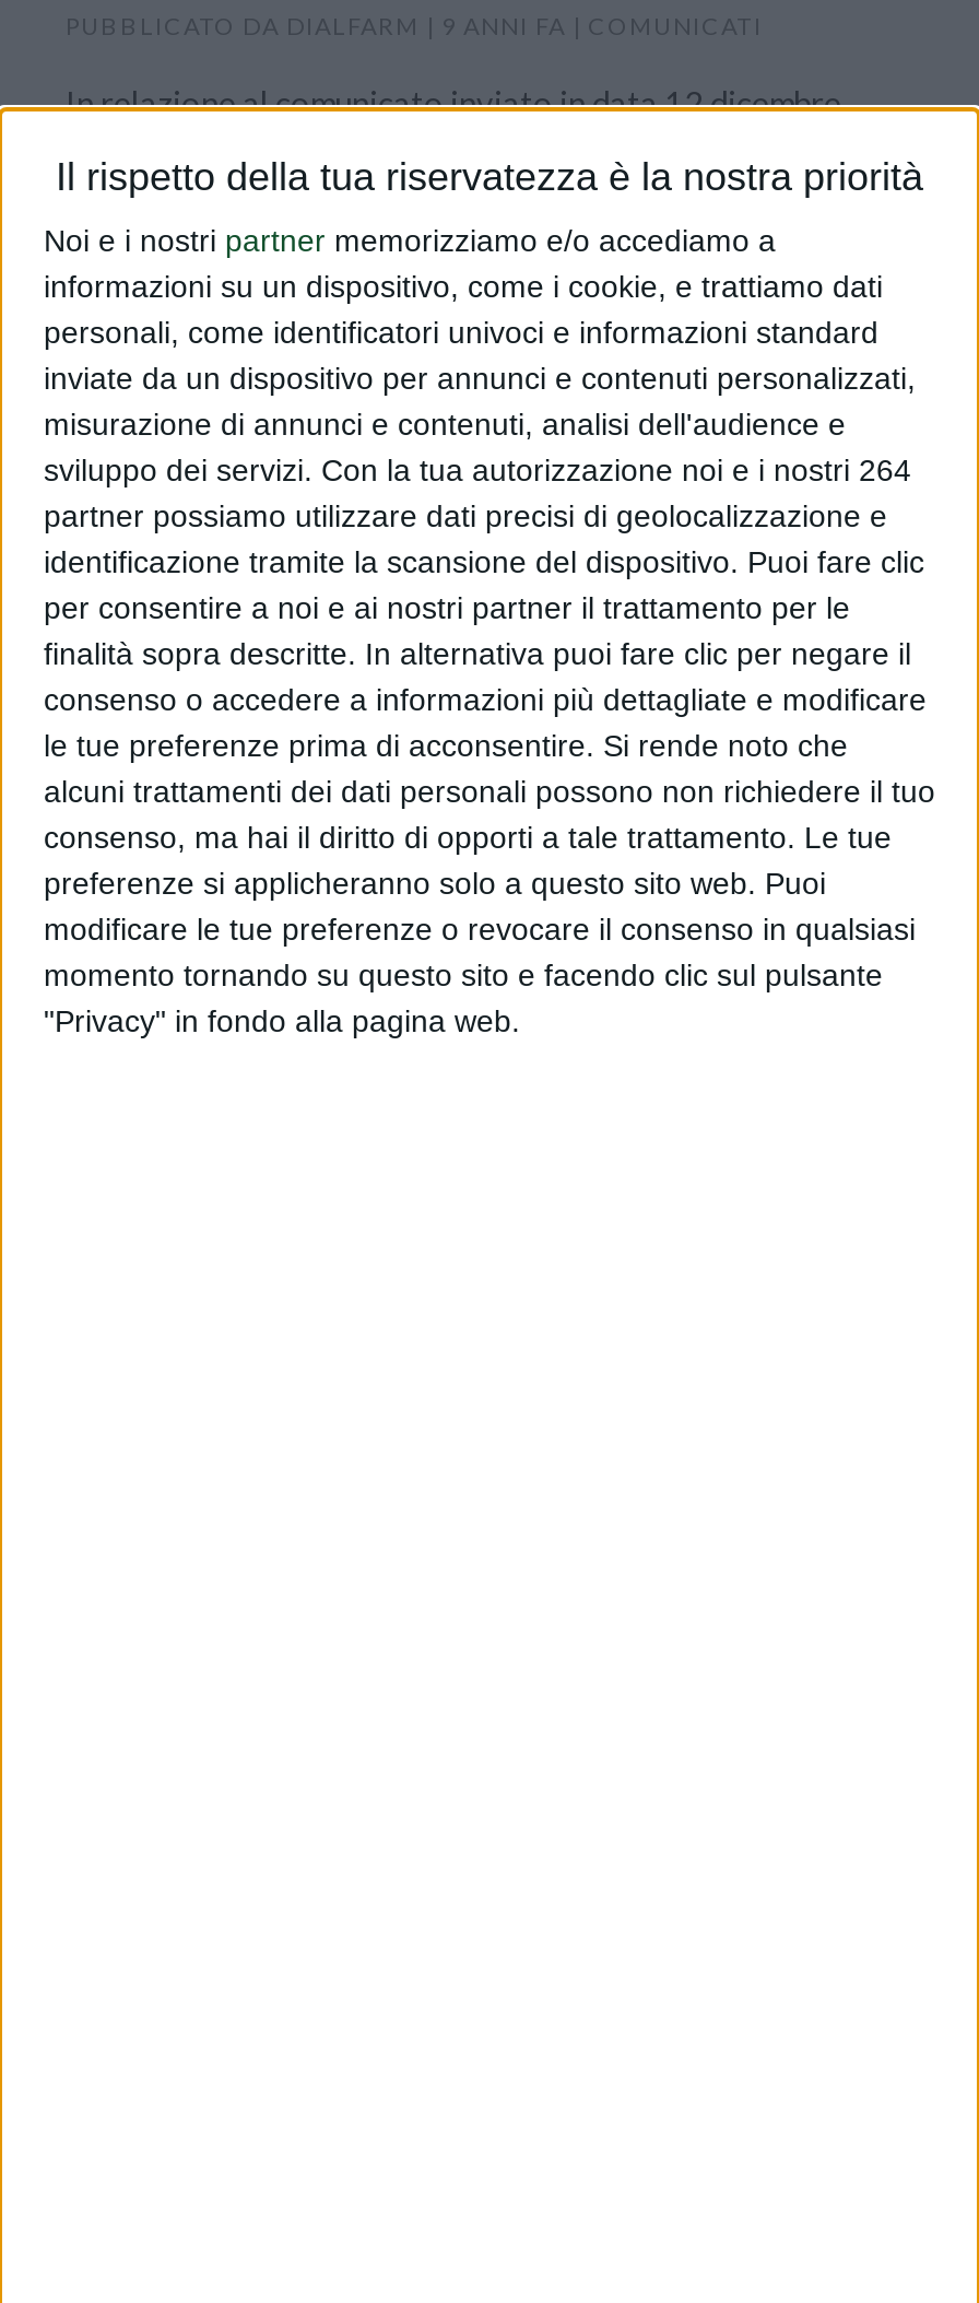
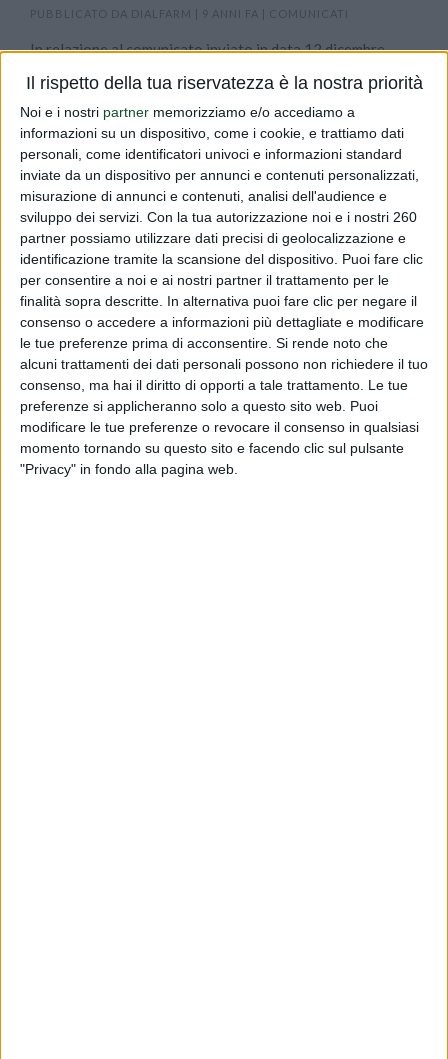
- sviluppo dei servizi. Con la tua autorizzazione noi e i nostri 264
+ sviluppo dei servizi. Con la tua autorizzazione noi e i nostri 260
